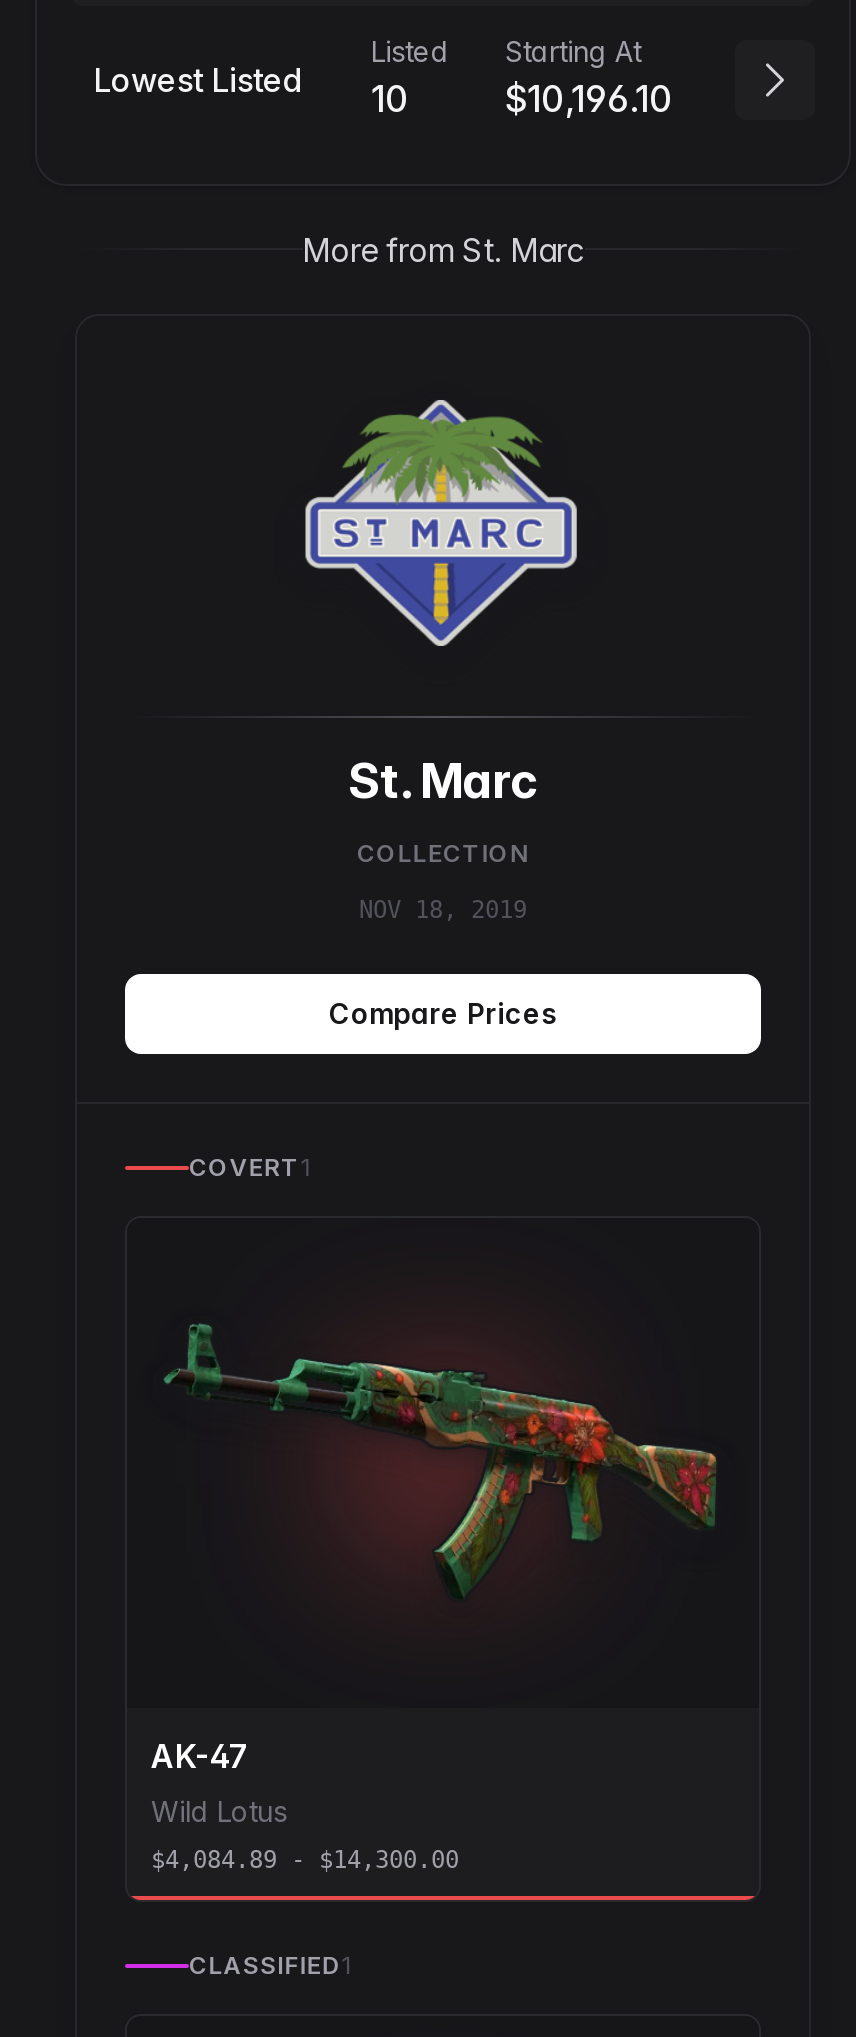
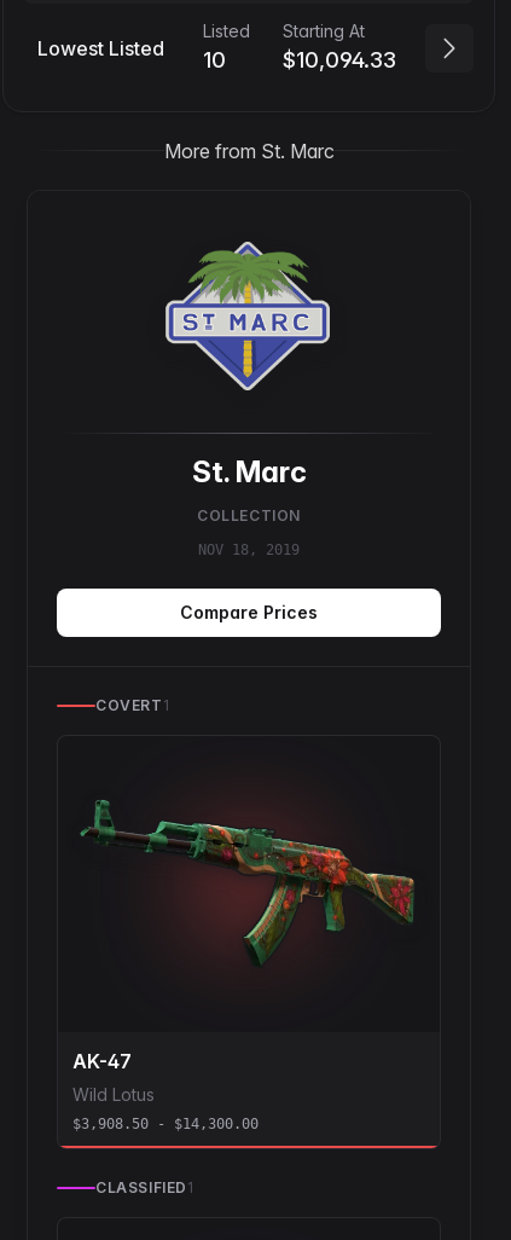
- $10,196.10
+ $10,094.33

- $4,084.89 - $14,300.00
+ $3,908.50 - $14,300.00
